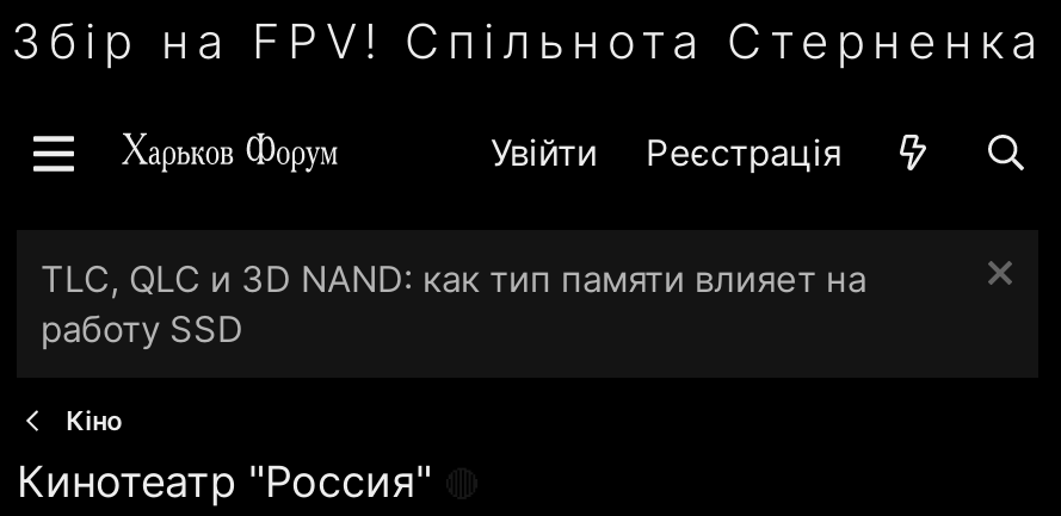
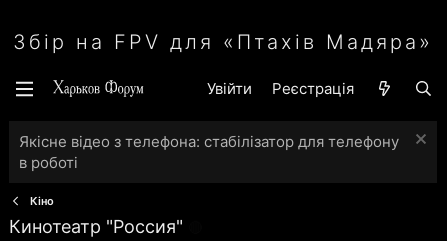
- Збір на FPV! Спільнота Стерненка
+ Збір на FPV для «Птахів Мадяра»

- TLC, QLC и 3D NAND: как тип памяти влияет на
- работу SSD
+ Якісне відео з телефона: стабілізатор для телефону
+ в роботі
